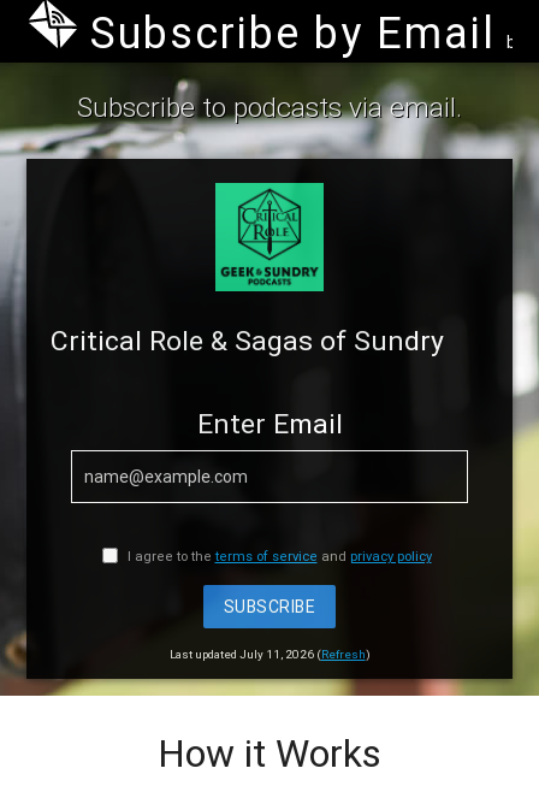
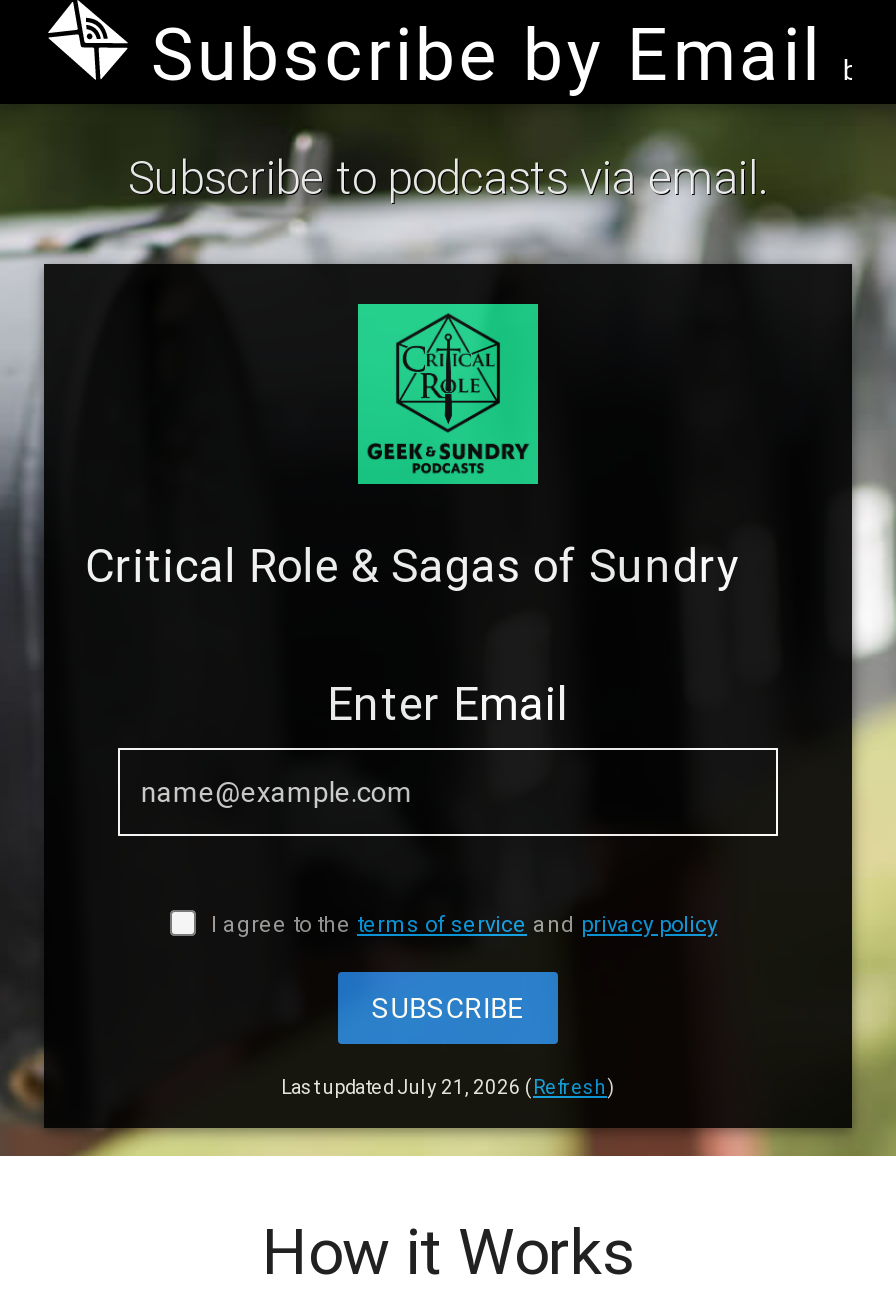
- Last updated July 11, 2026 (Refresh)
+ Last updated July 21, 2026 (Refresh)
